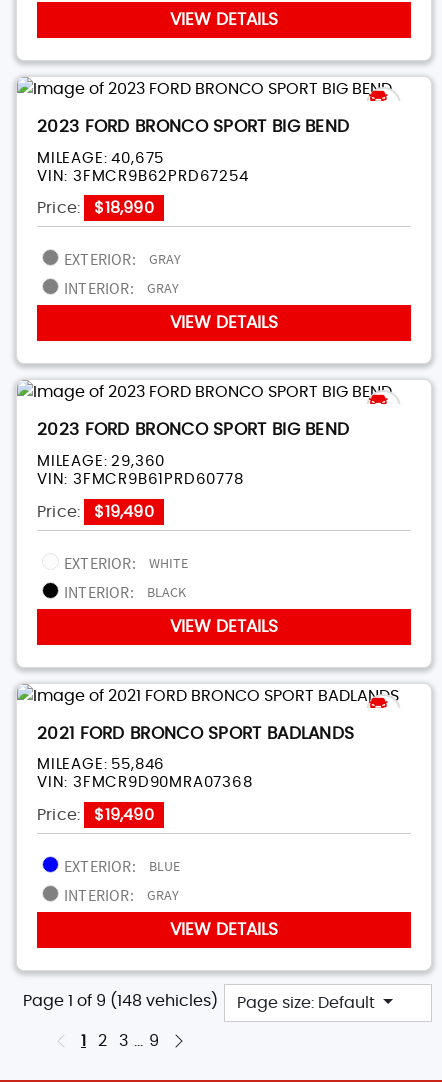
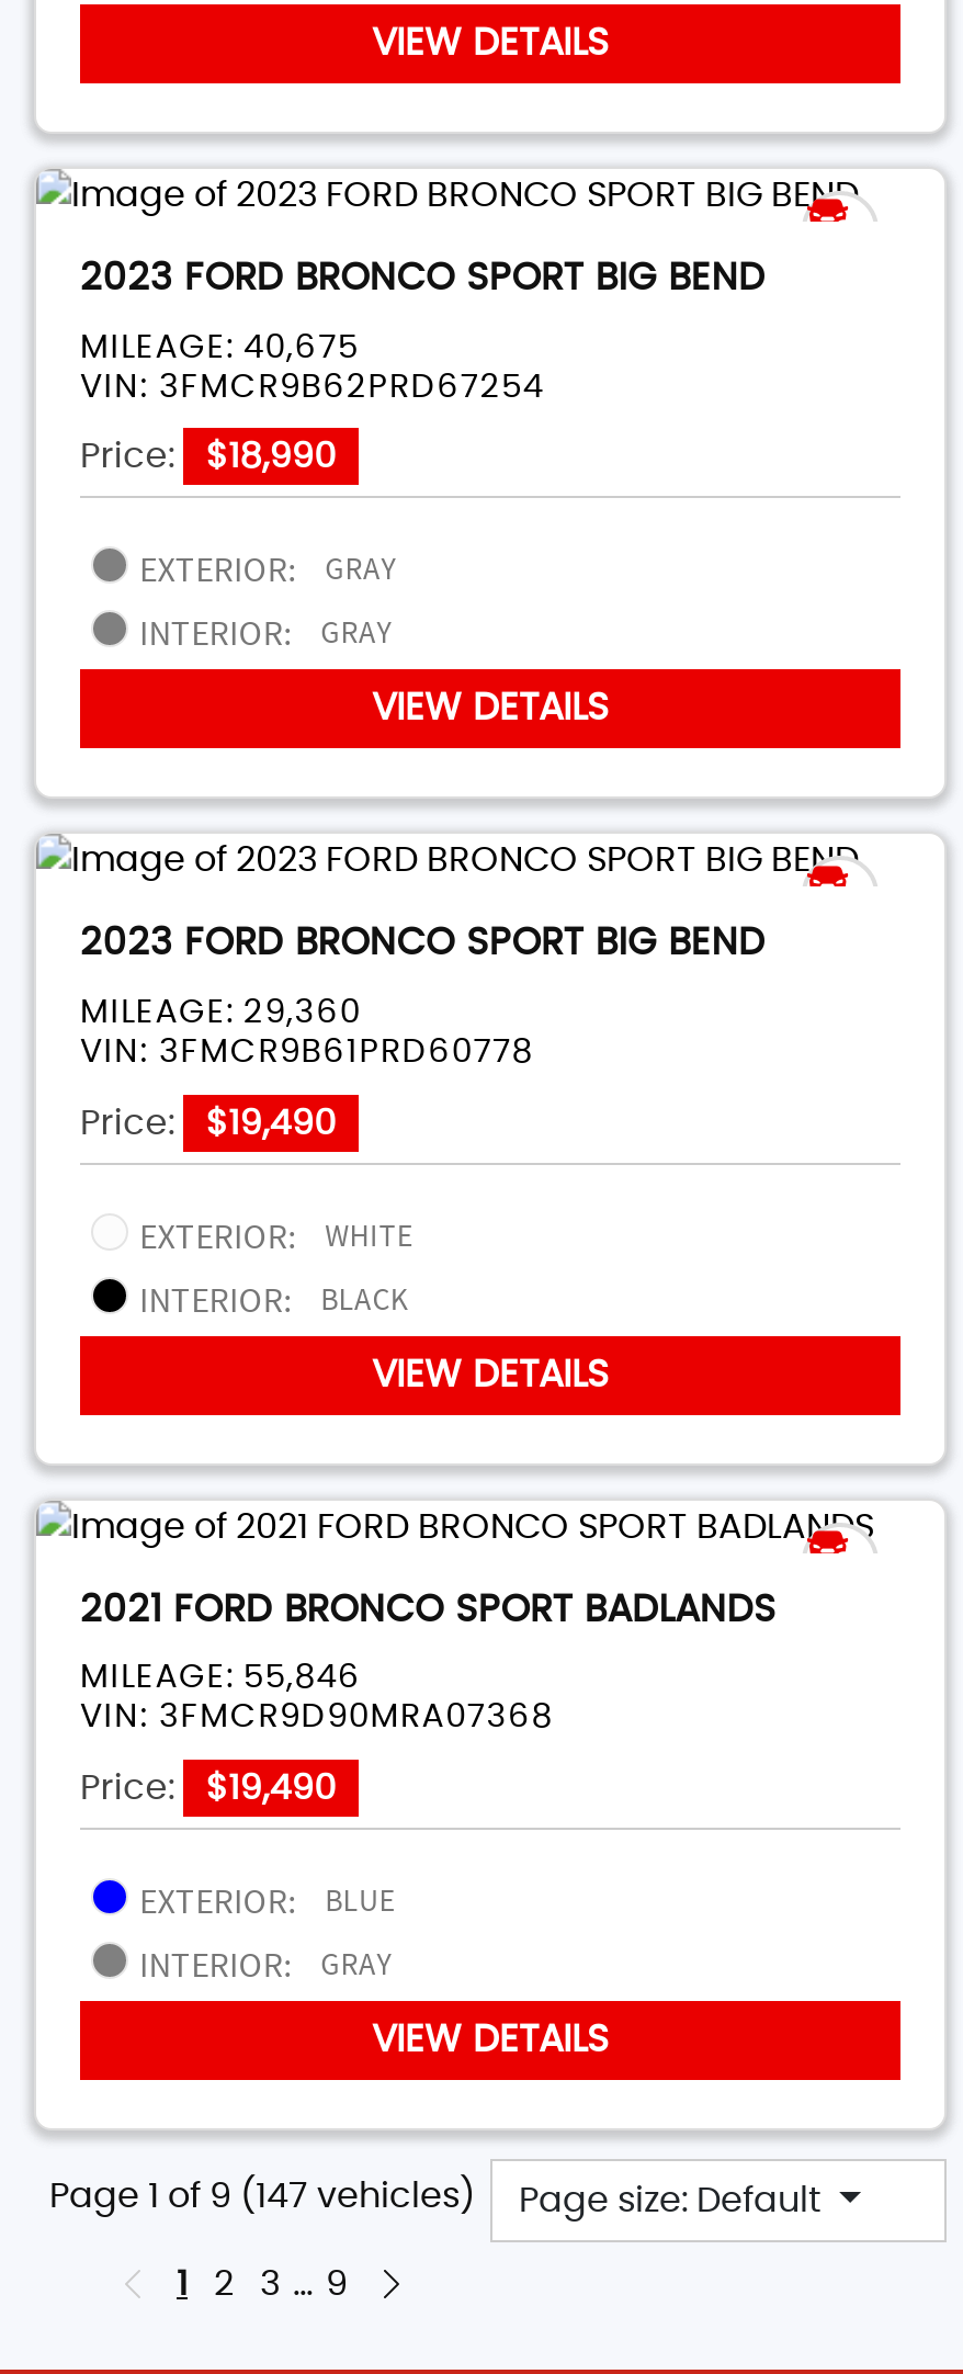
- Page 1 of 9 (148 vehicles)
+ Page 1 of 9 (147 vehicles)
